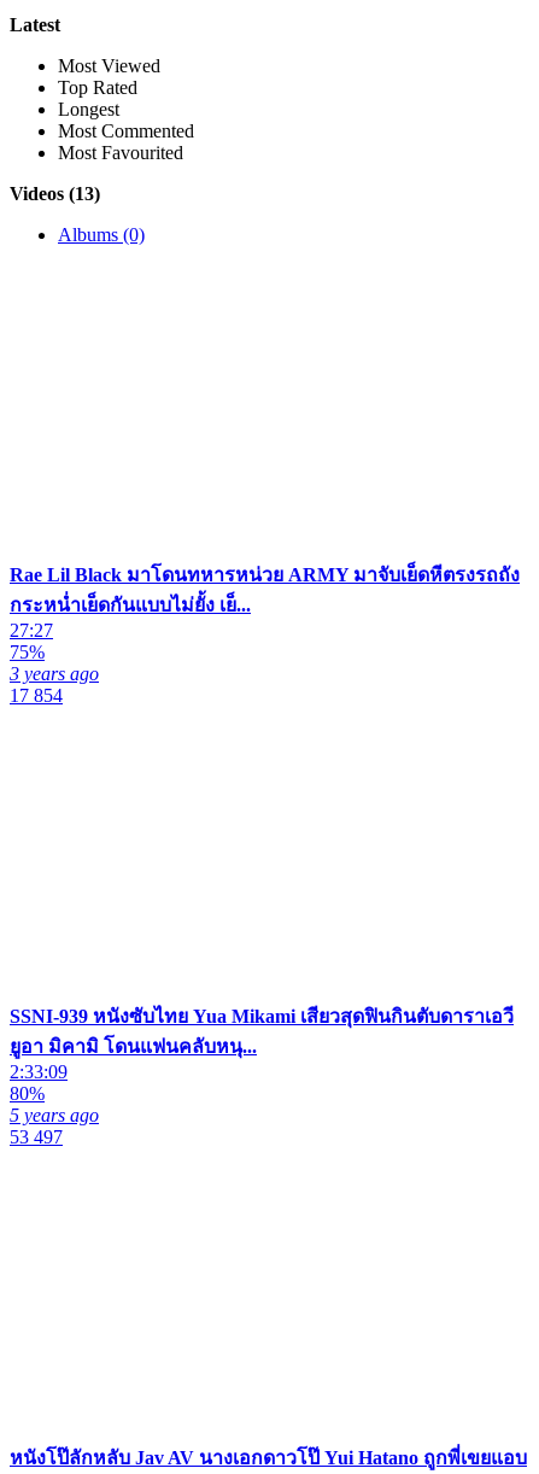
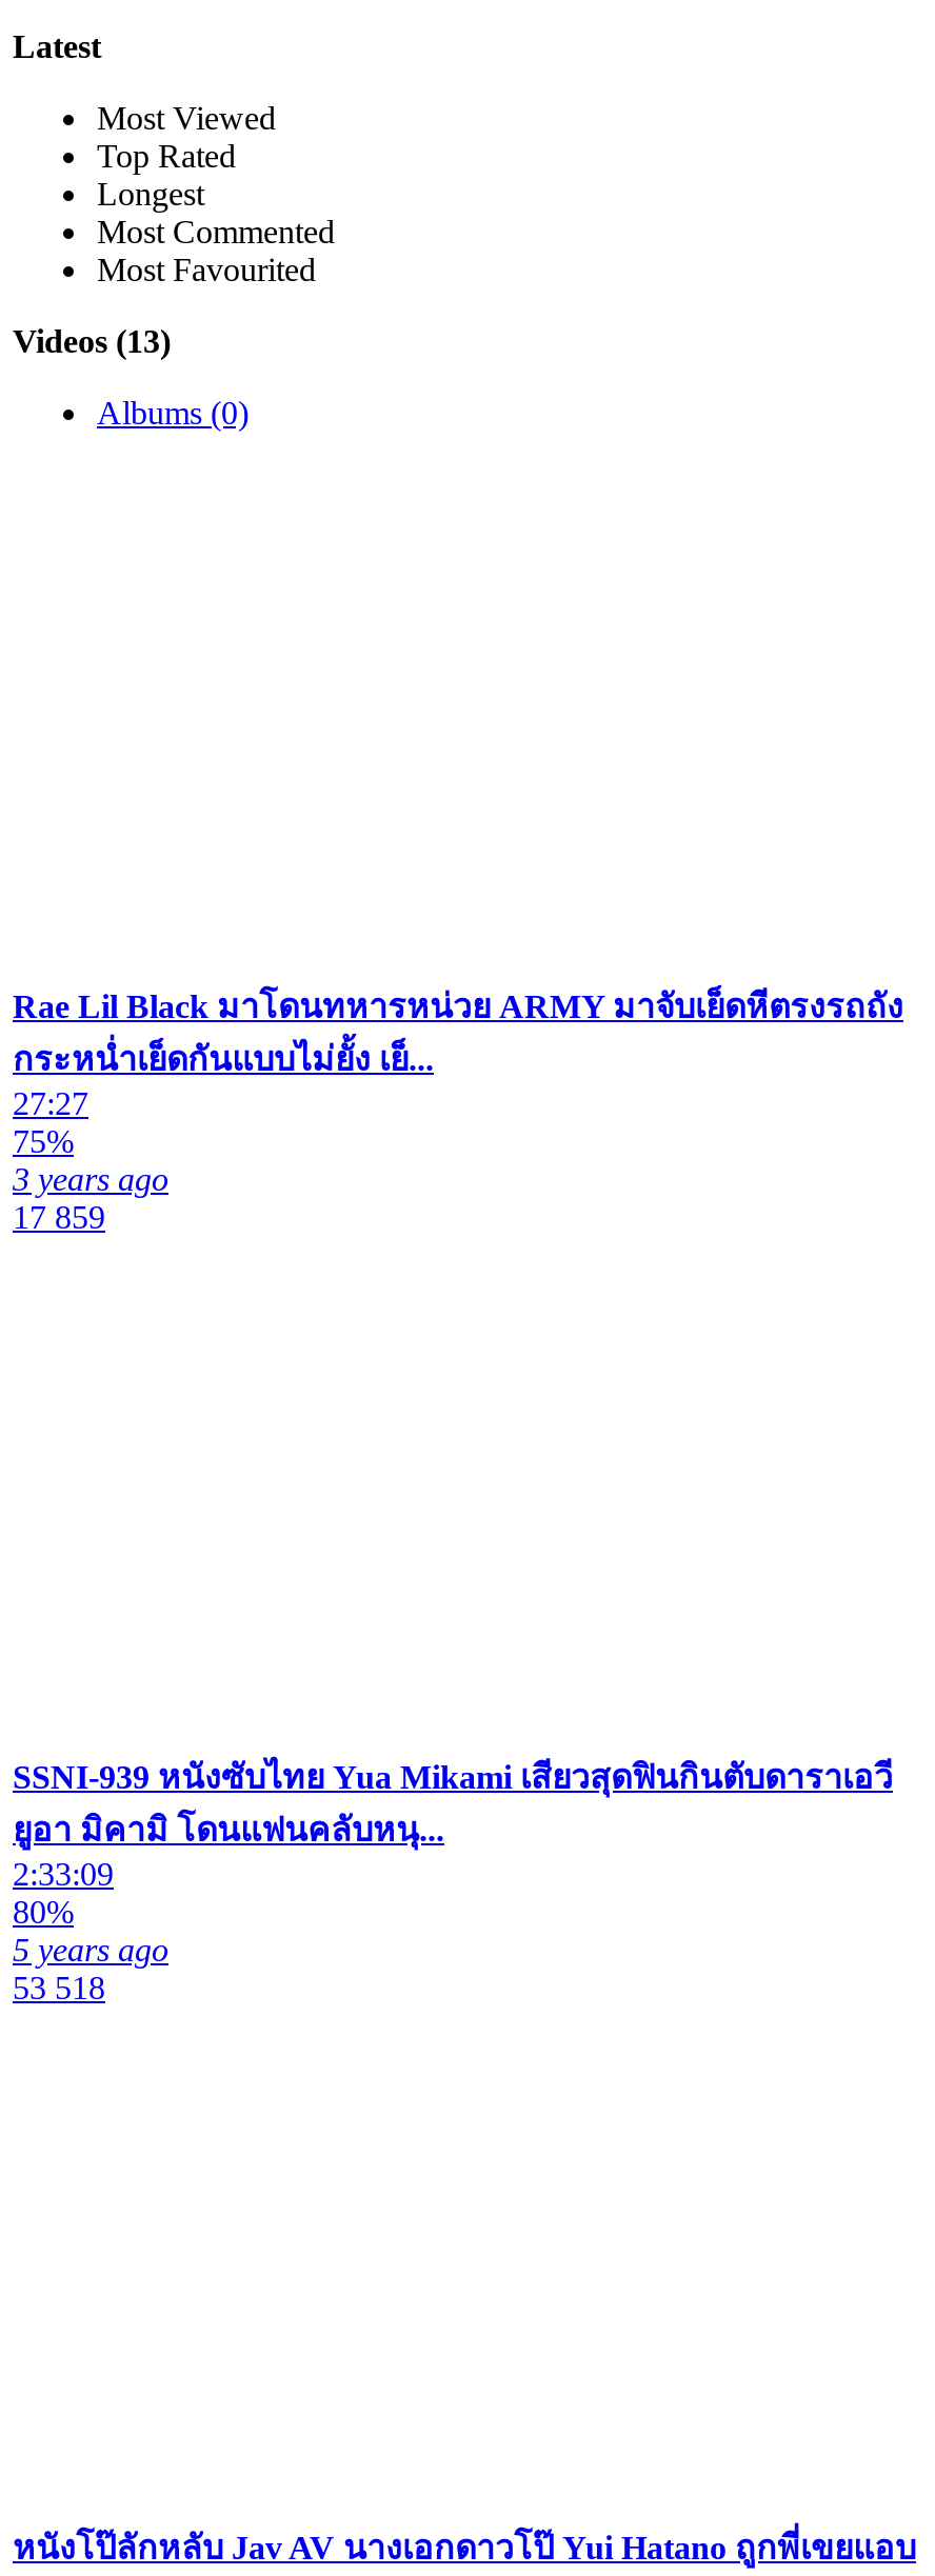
- 17 854
+ 17 859

- 53 497
+ 53 518
